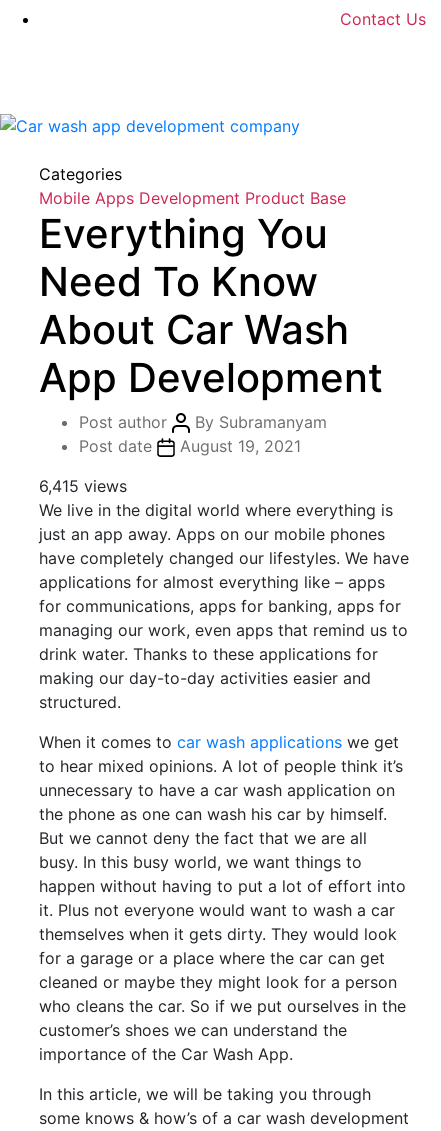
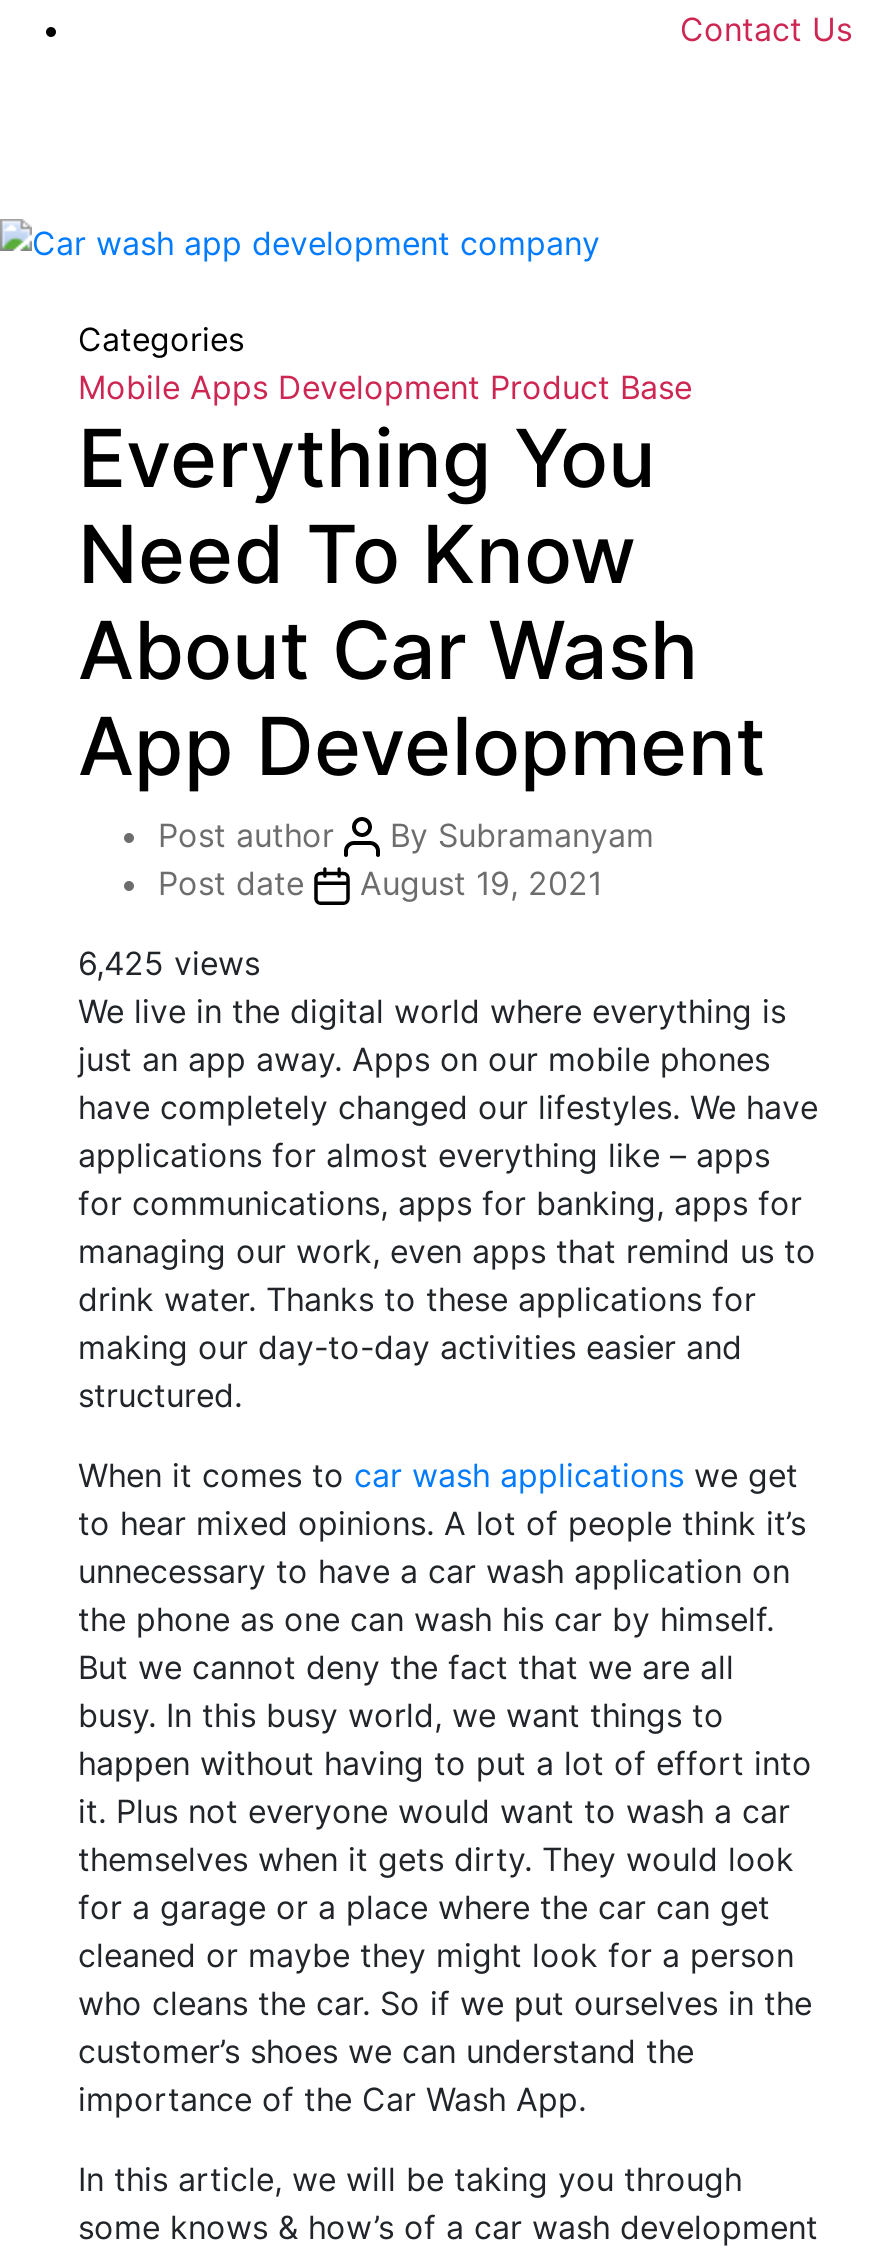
- 6,415 views
+ 6,425 views
